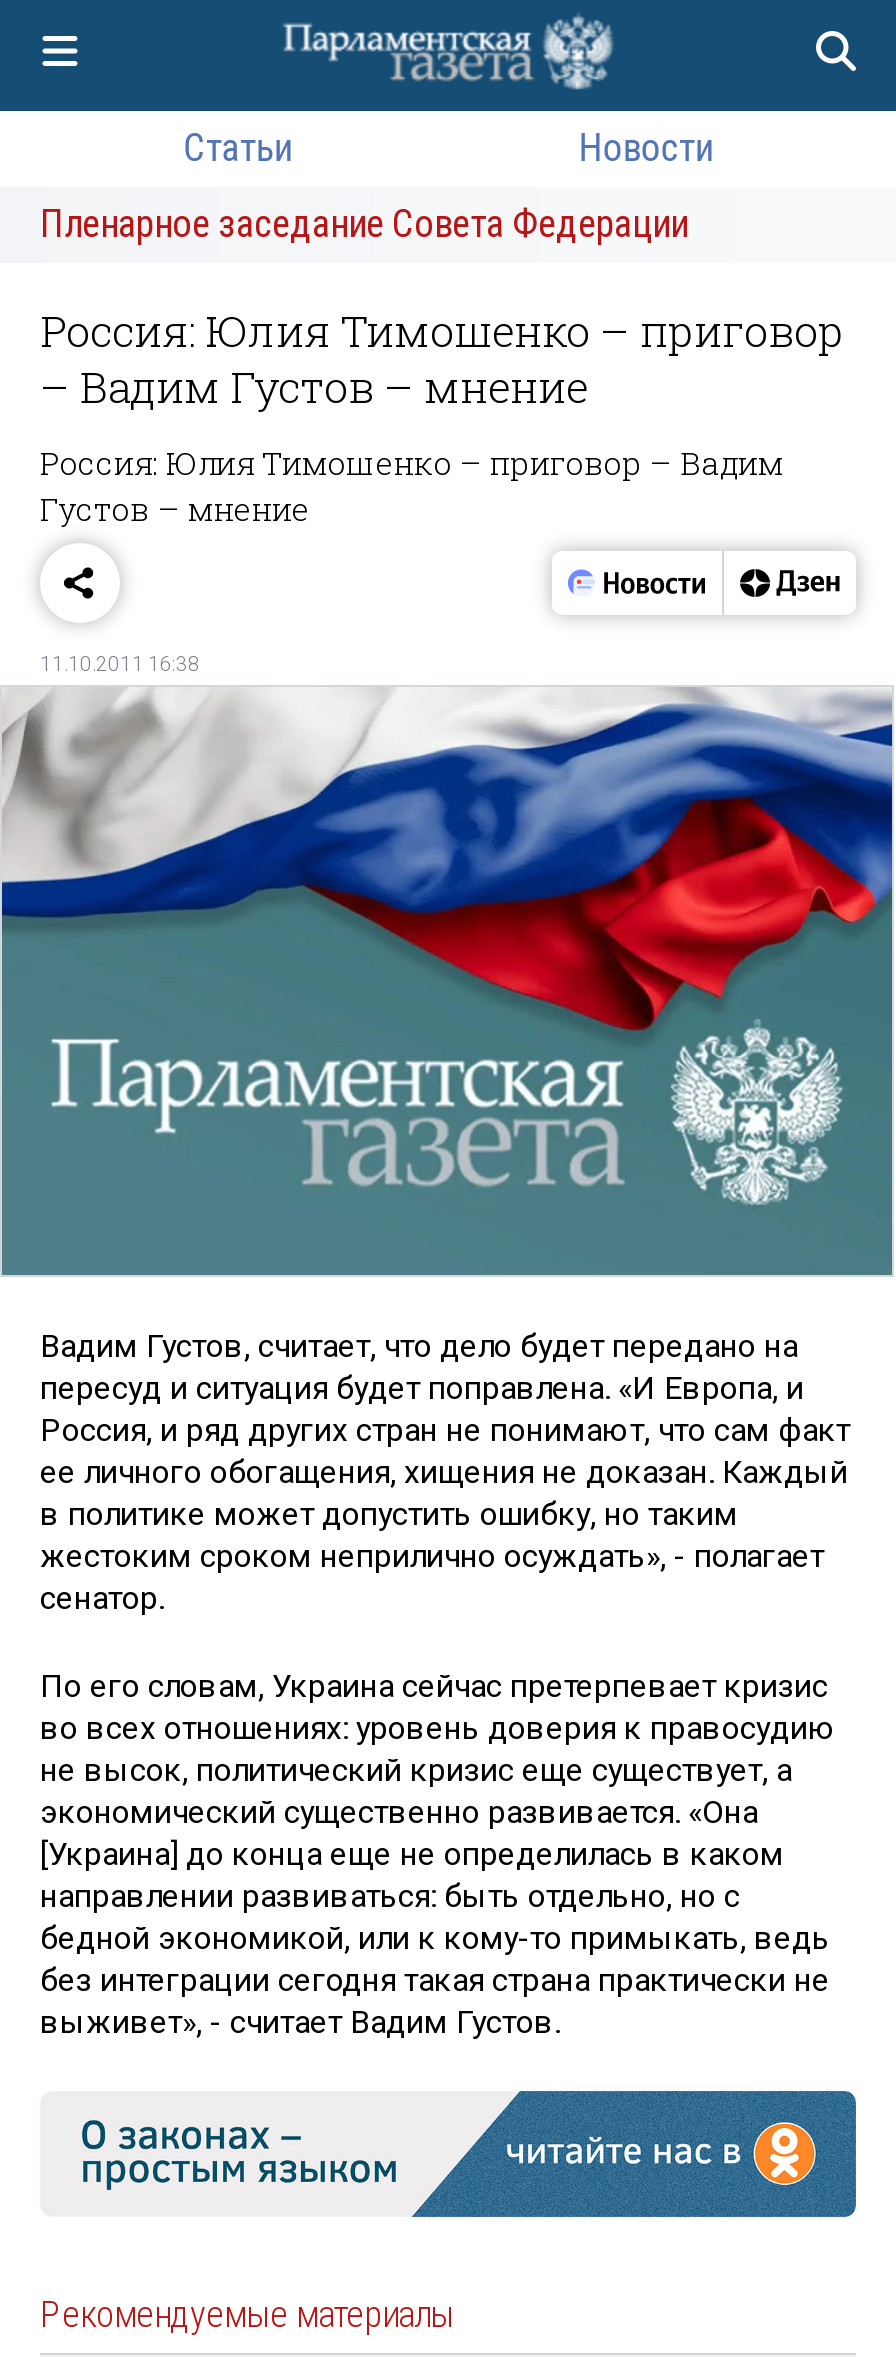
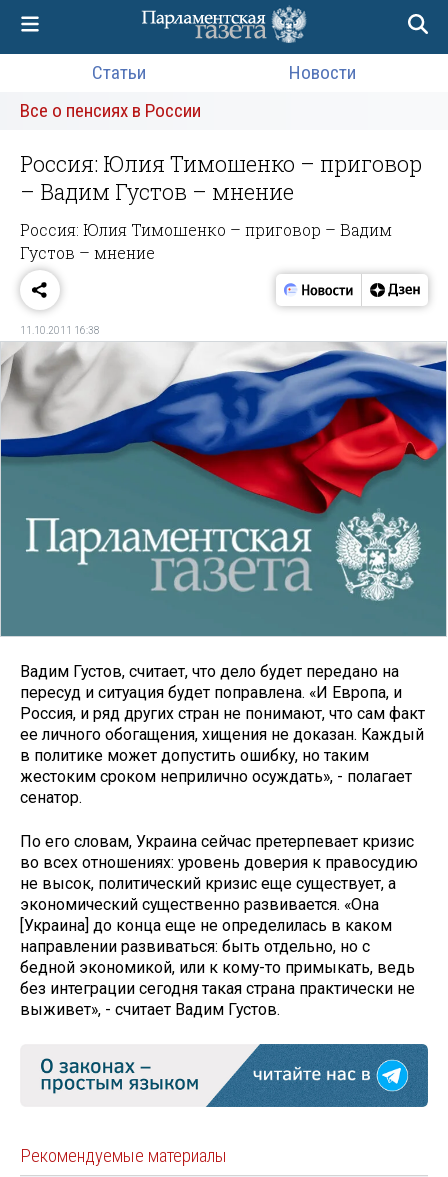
- Пленарное заседание Совета Федерации
+ Все о пенсиях в России

- [image]
+ [image]
